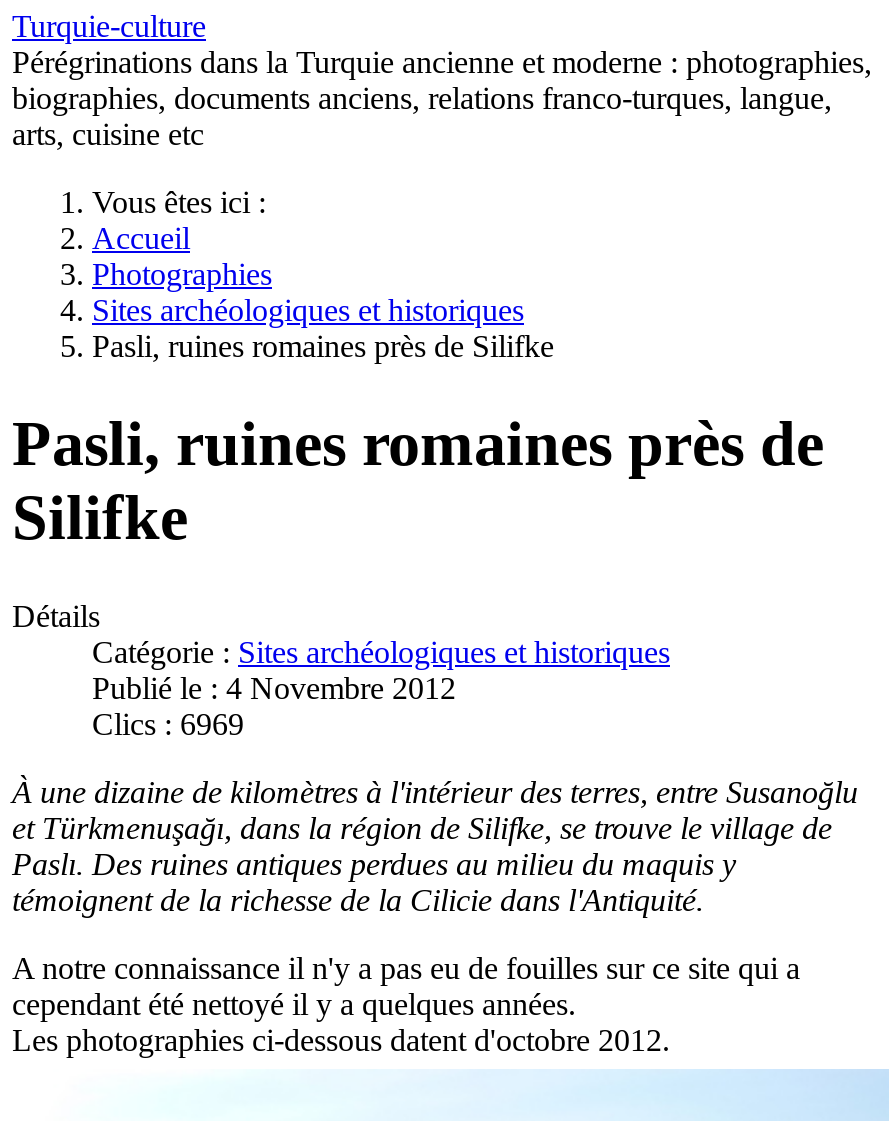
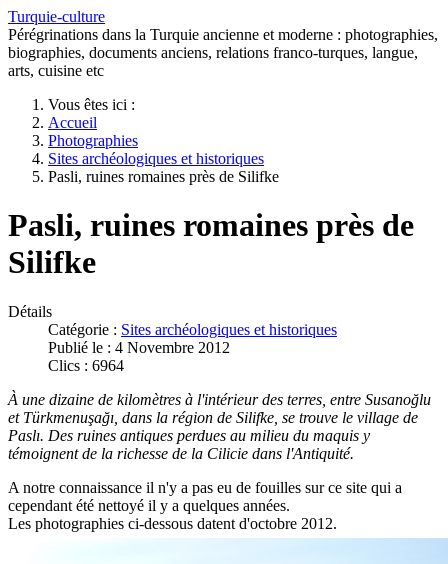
- Clics : 6969
+ Clics : 6964
